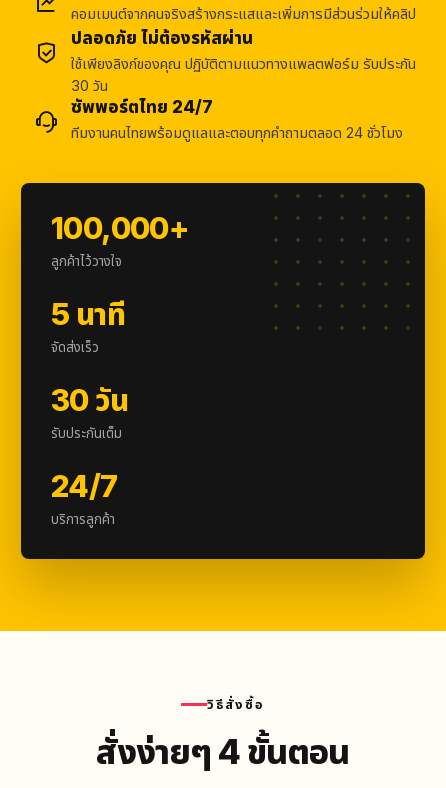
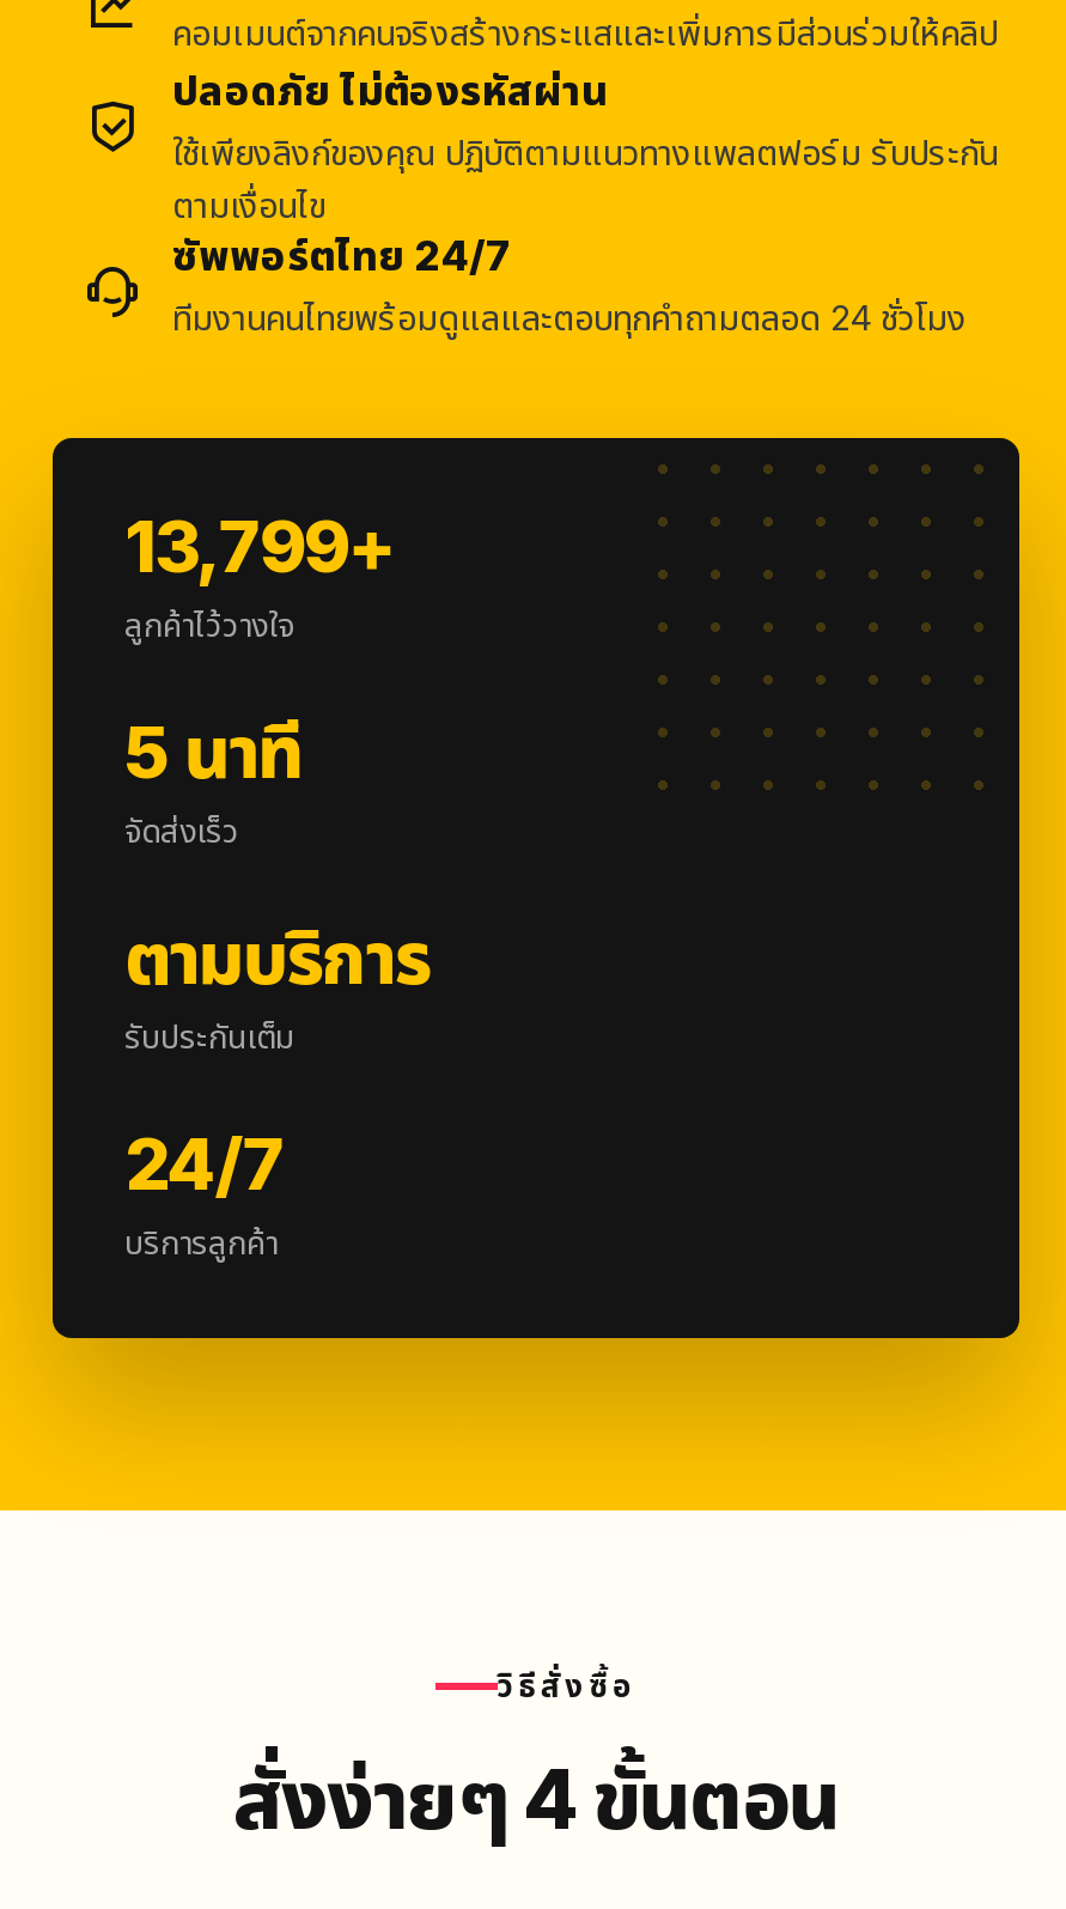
- 30 วัน
+ ตามเงื่อนไข

- 100,000+
+ 13,799+

- 30 วัน
+ ตามบริการ
